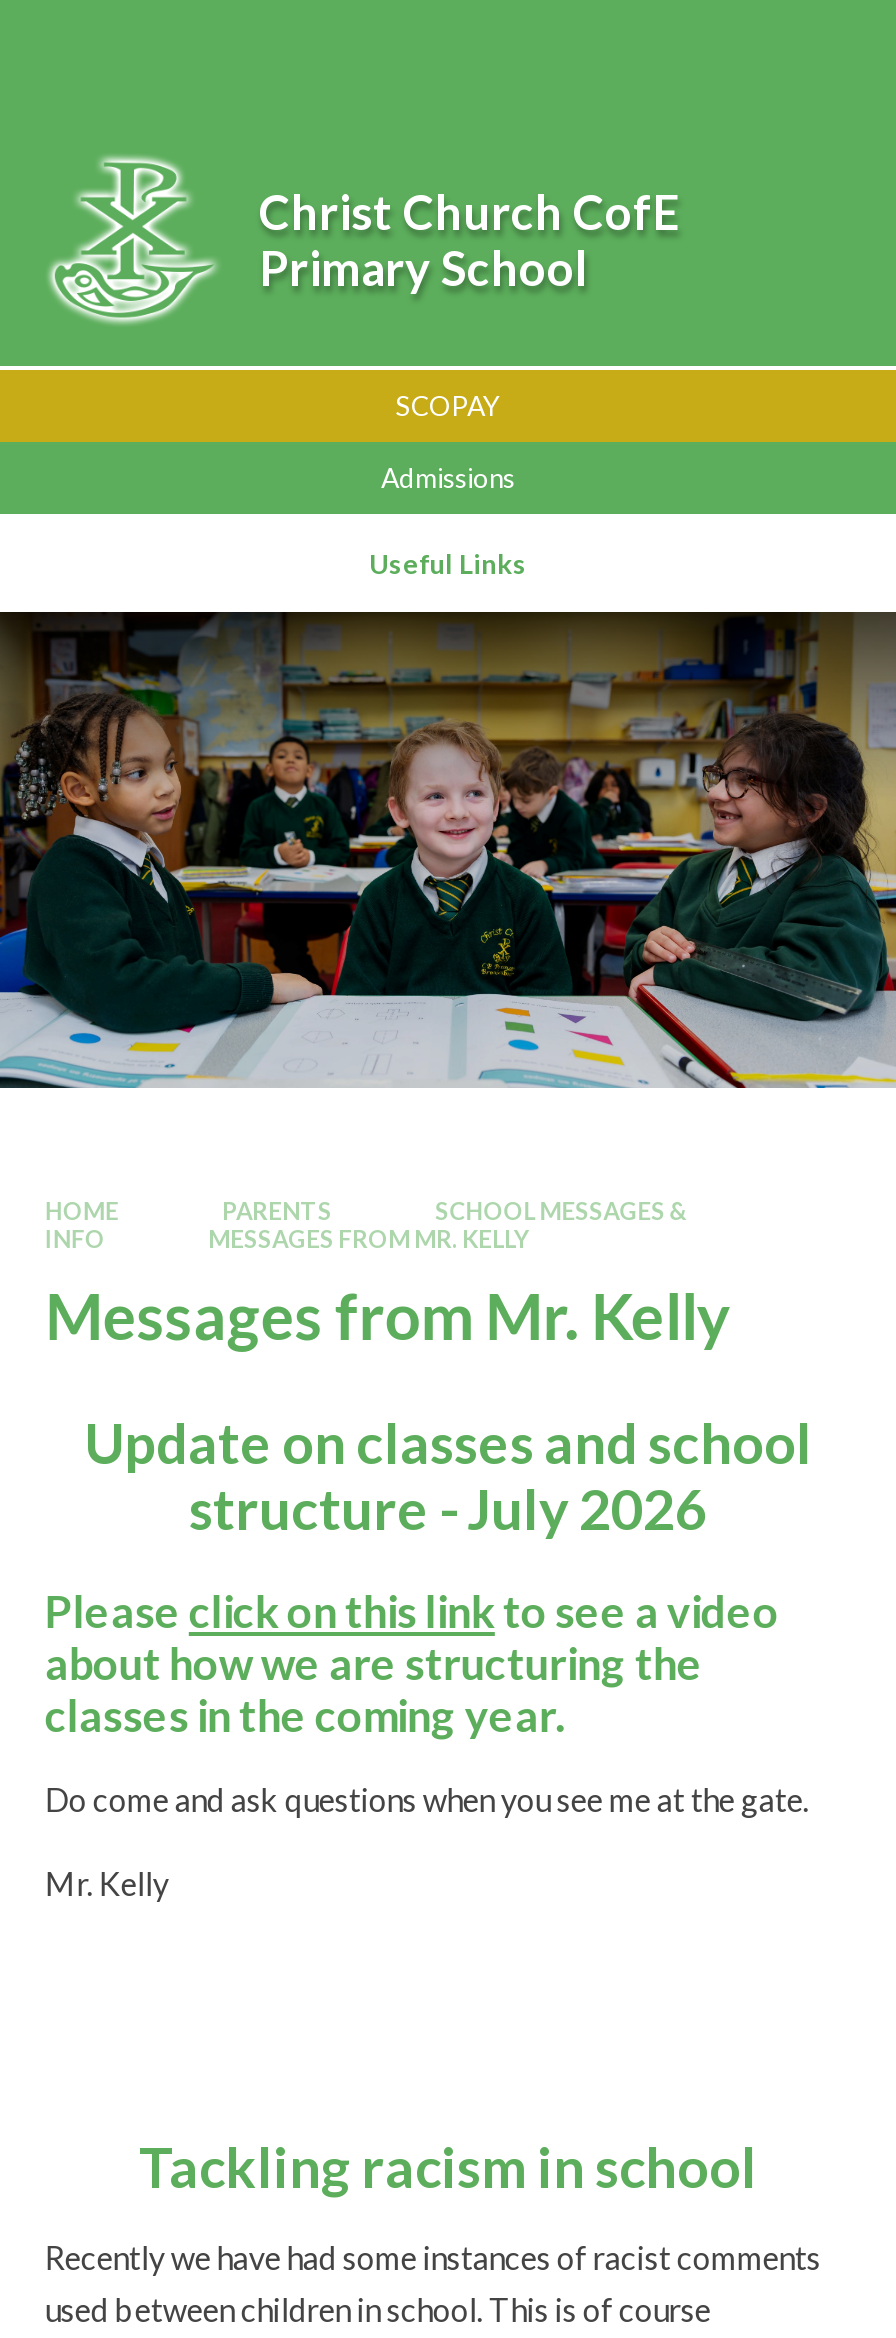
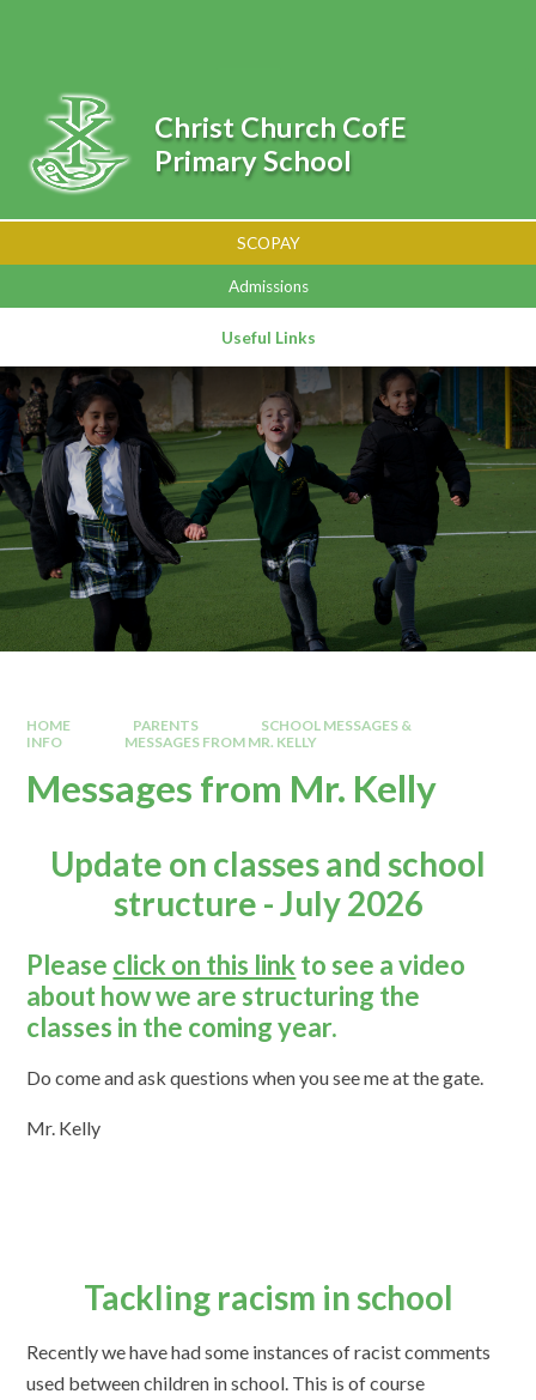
- [image]
+ [image]
